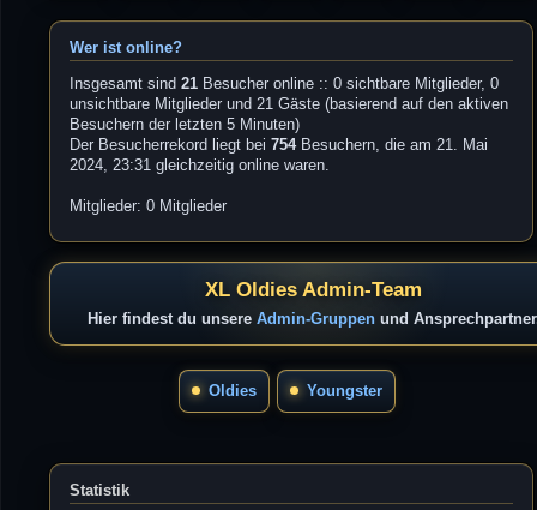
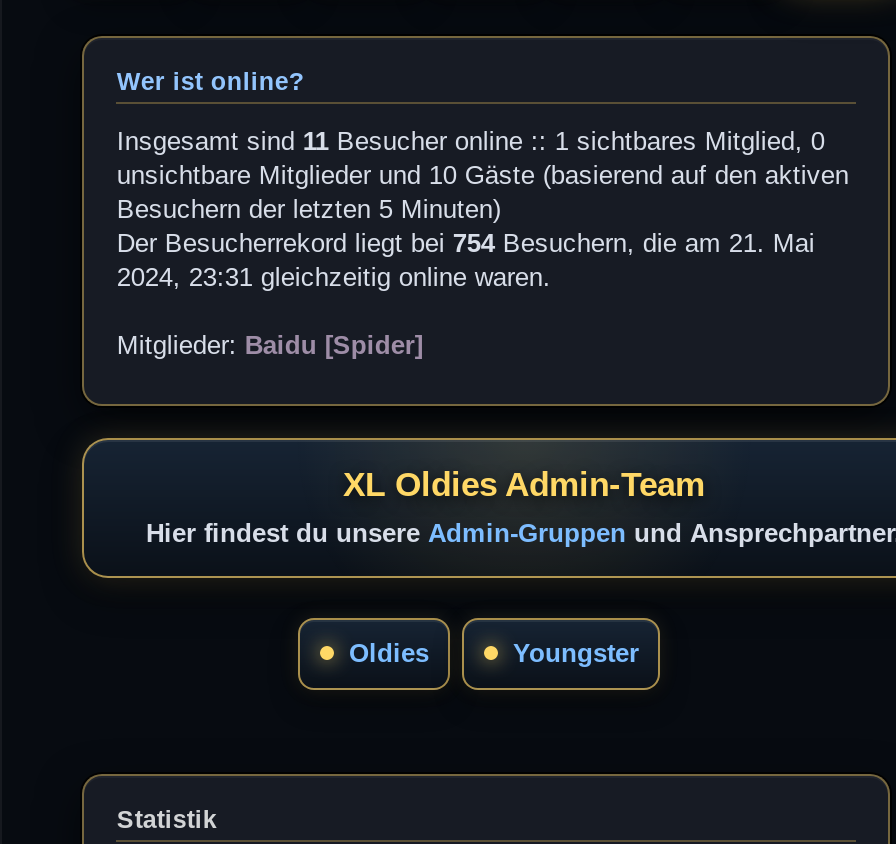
- Insgesamt sind 21 Besucher online :: 0 sichtbare Mitglieder, 0
+ Insgesamt sind 11 Besucher online :: 1 sichtbares Mitglied, 0

- unsichtbare Mitglieder und 21 Gäste (basierend auf den aktiven
+ unsichtbare Mitglieder und 10 Gäste (basierend auf den aktiven

- Mitglieder: 0 Mitglieder
+ Mitglieder: Baidu [Spider]
